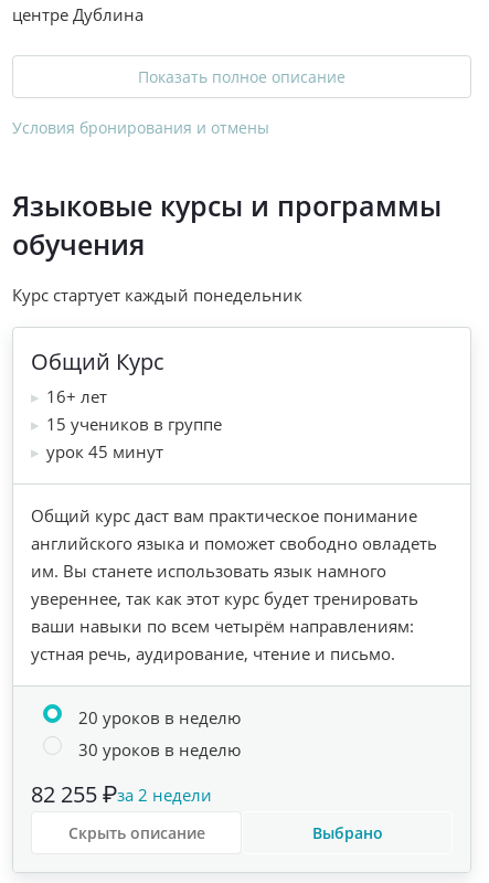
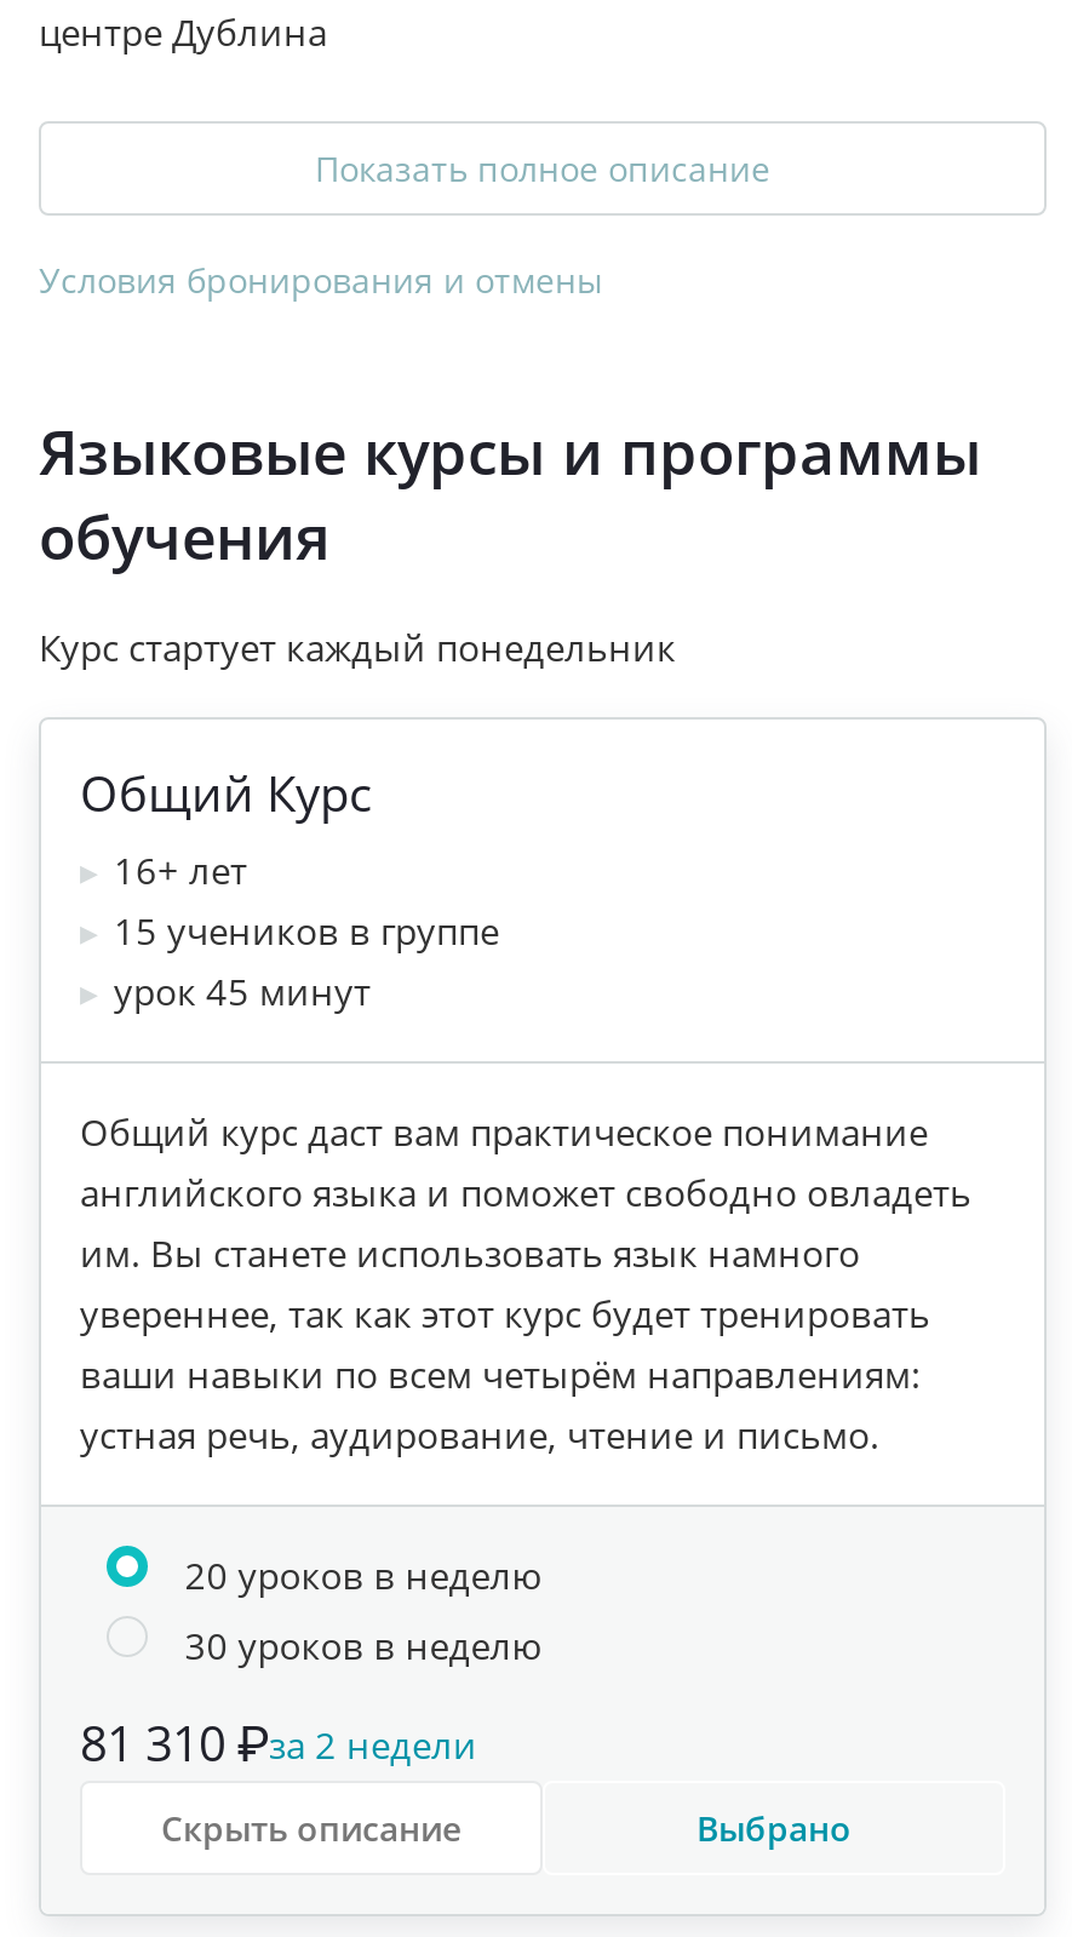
- 82 255 ₽за 2 недели
+ 81 310 ₽за 2 недели
